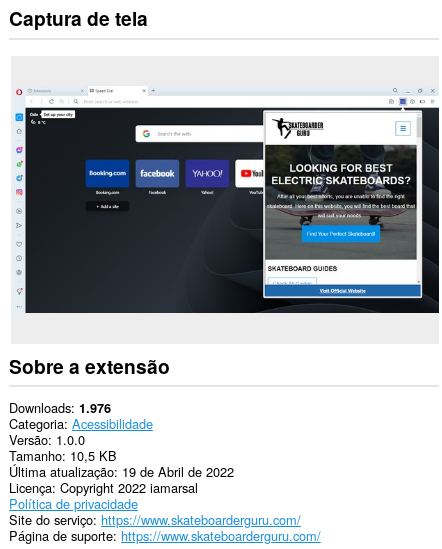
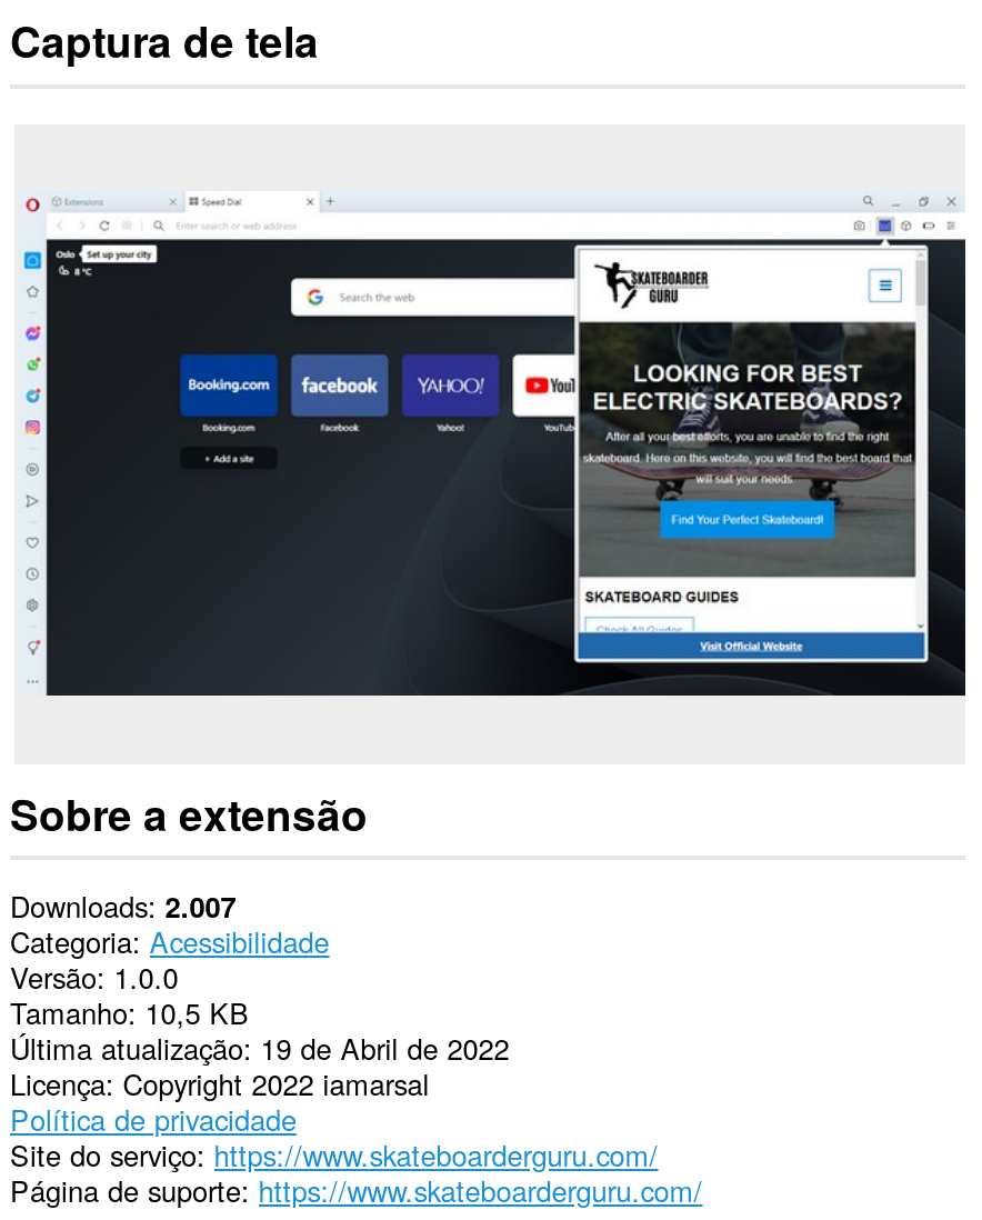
- Downloads 1.976
+ Downloads 2.007
